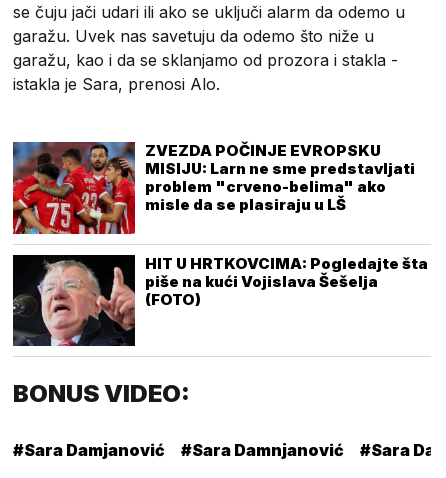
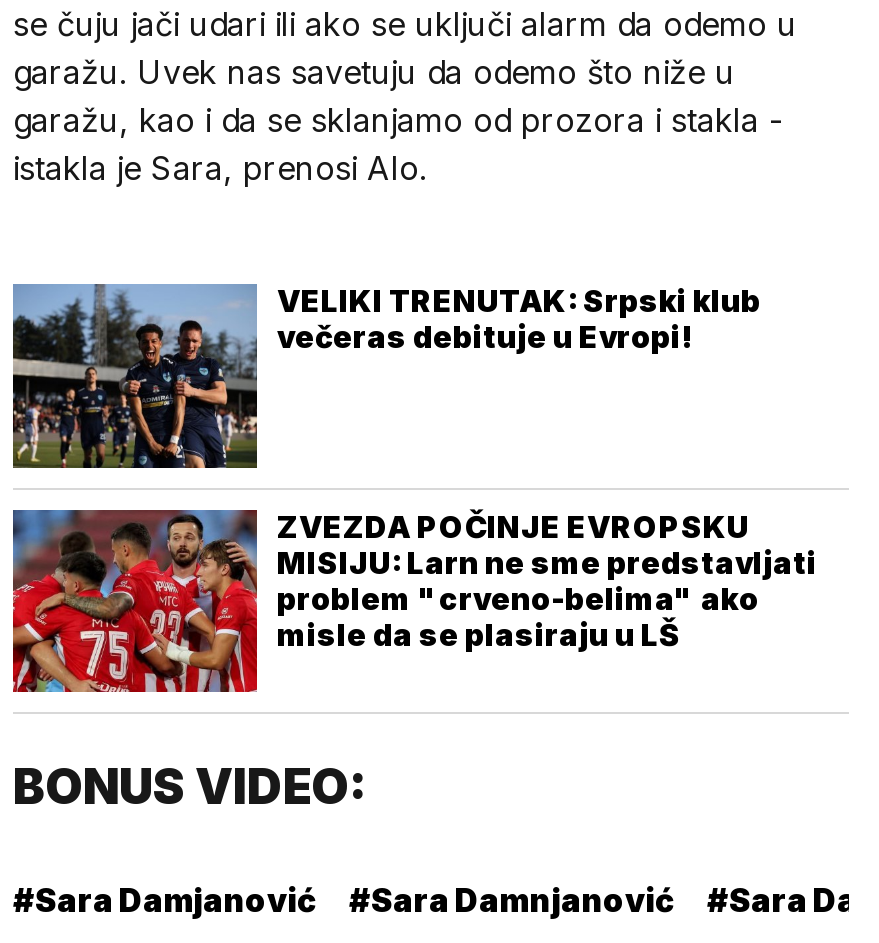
+ [image]
+ VELIKI TRENUTAK: Srpski klub
+ večeras debituje u Evropi!

moved down: [image] | ZVEZDA POČINJE EVROPSKU | MISIJU: Larn ne sme predstavljati | problem "crveno-belima" ako | misle da se plasiraju u LŠ

- [image]
- HIT U HRTKOVCIMA: Pogledajte šta
- piše na kući Vojislava Šešelja
- (FOTO)
